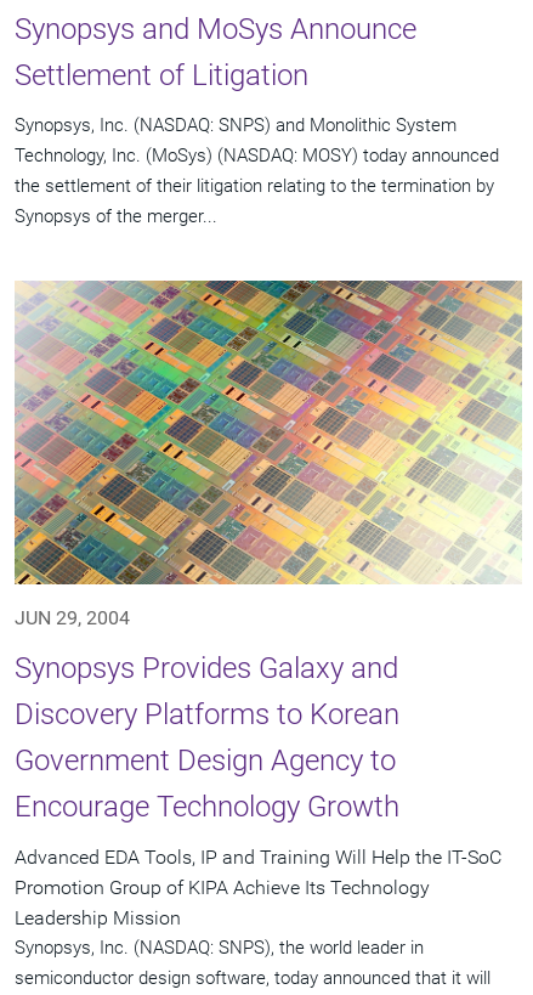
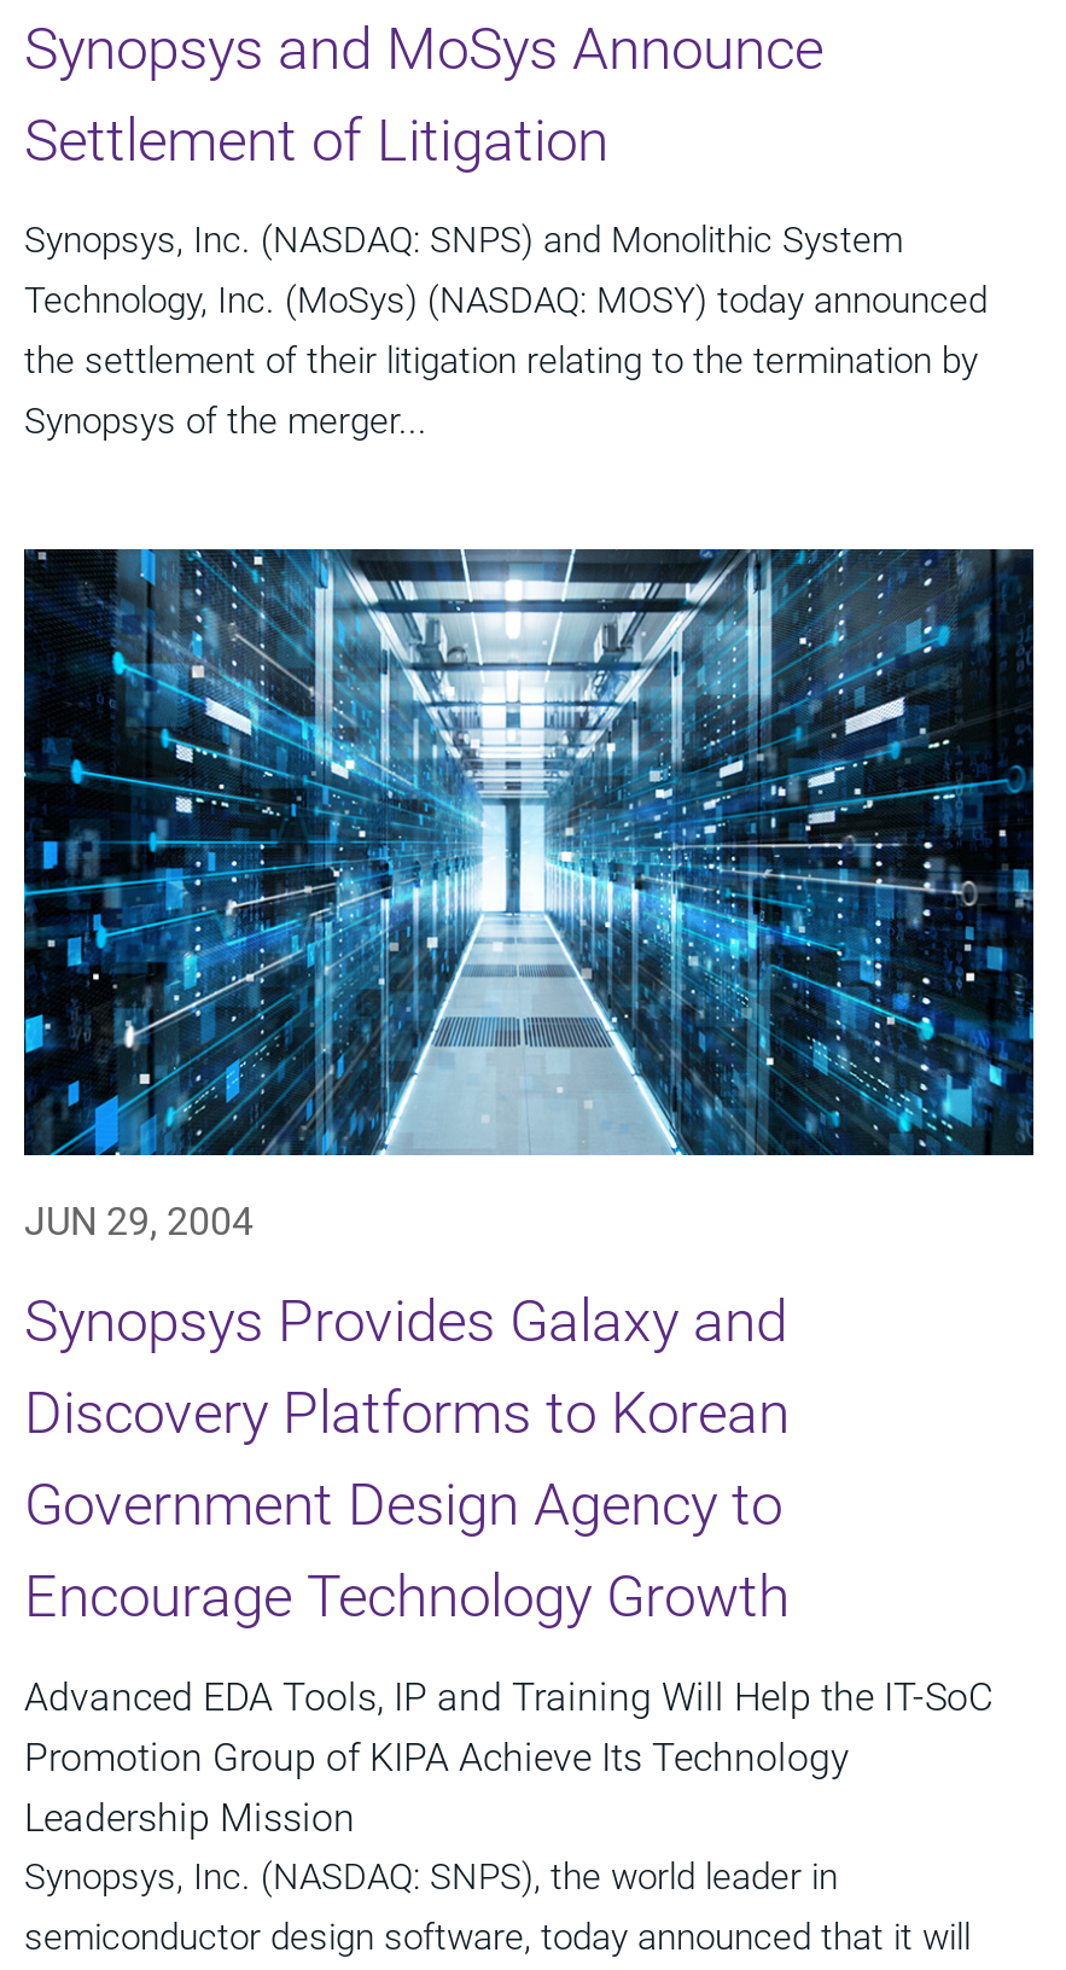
- [image]
+ [image]
